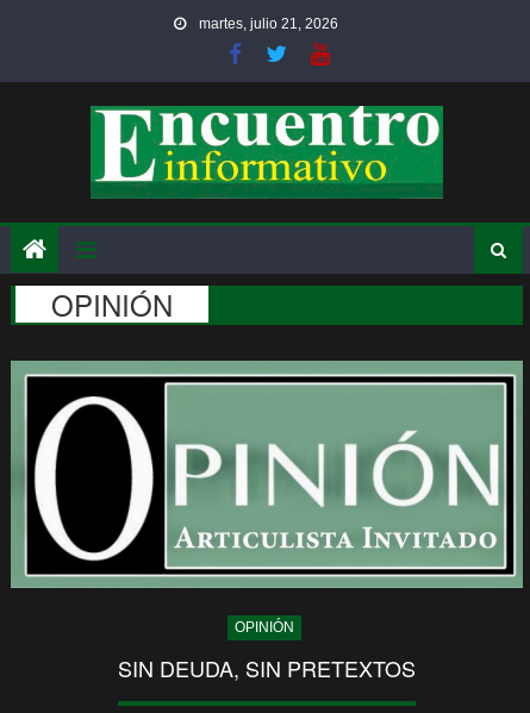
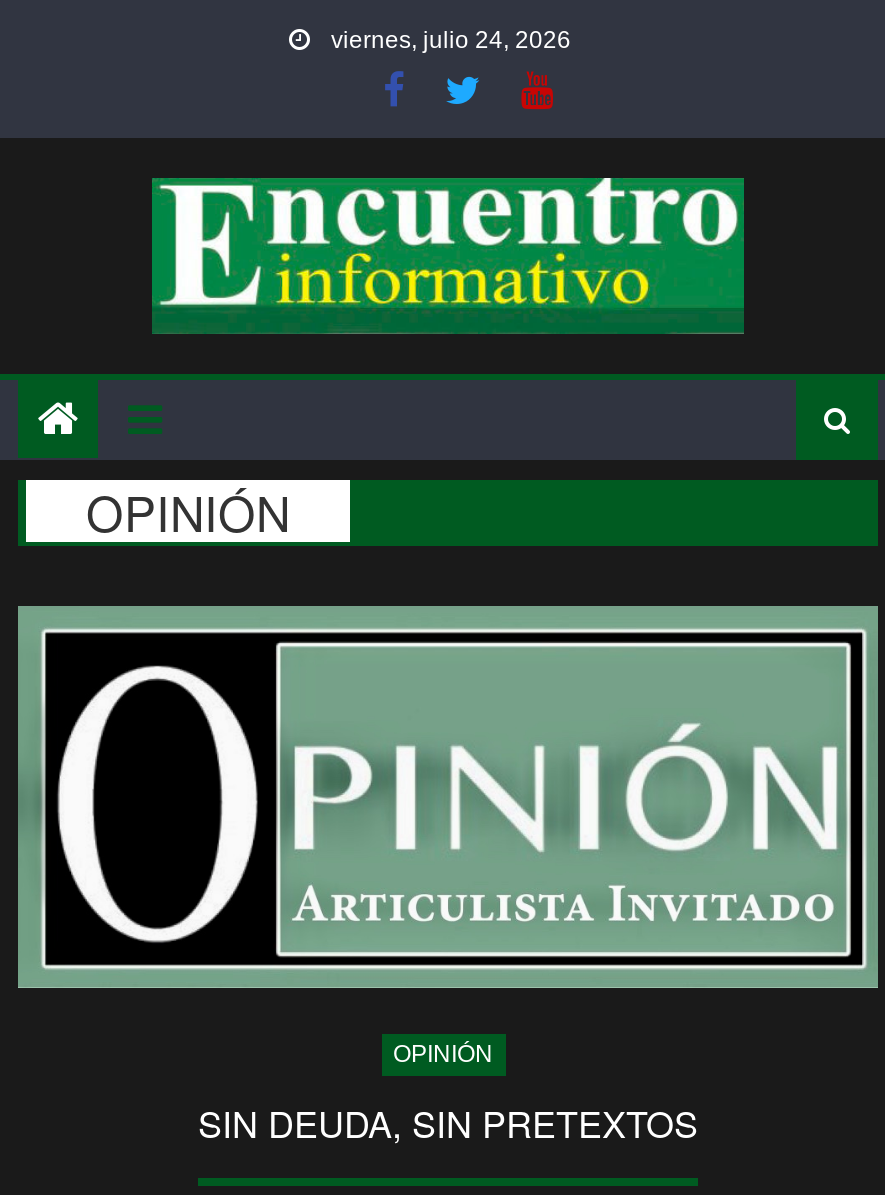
- martes, julio 21, 2026
+ viernes, julio 24, 2026
